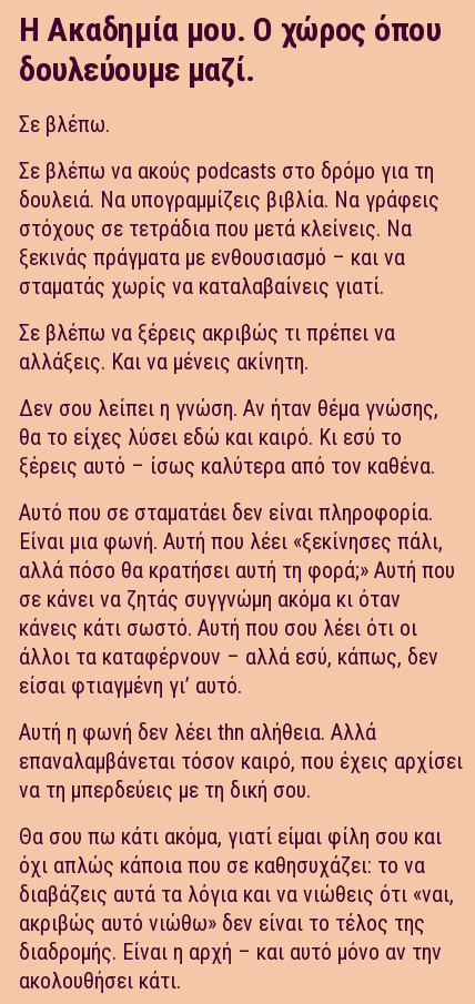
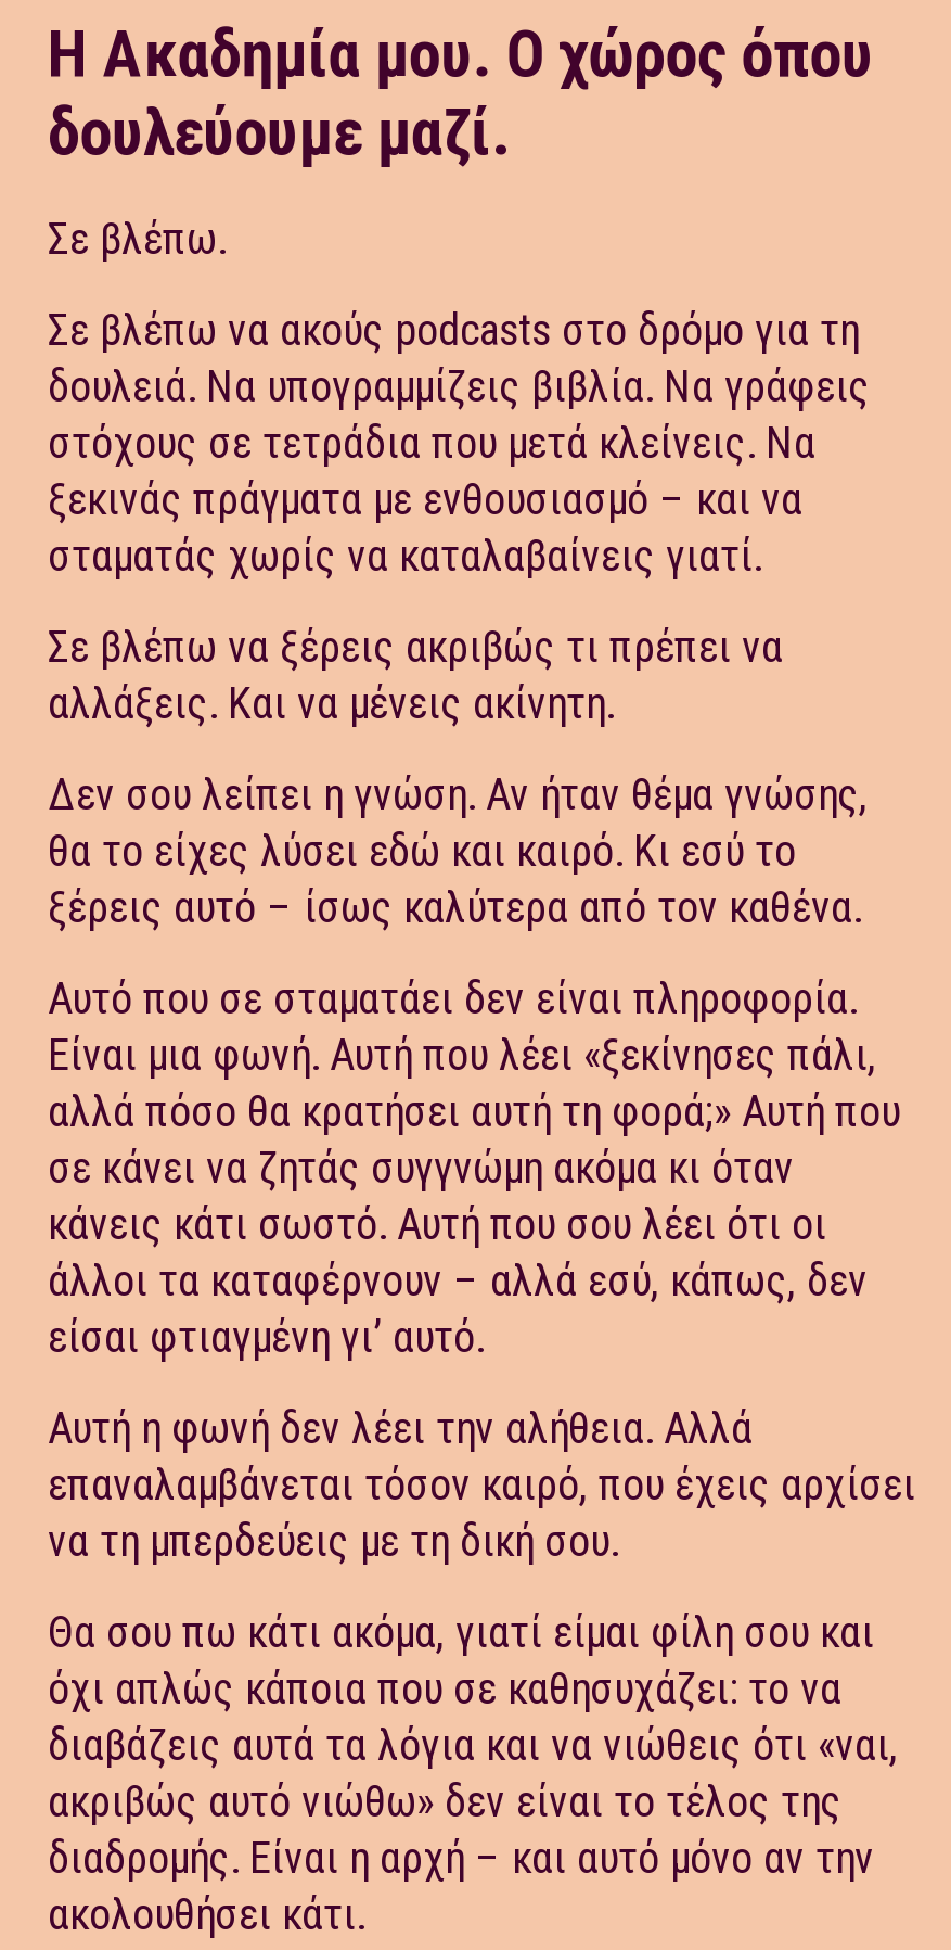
- Αυτή η φωνή δεν λέει thn αλήθεια. Αλλά
+ Αυτή η φωνή δεν λέει την αλήθεια. Αλλά
